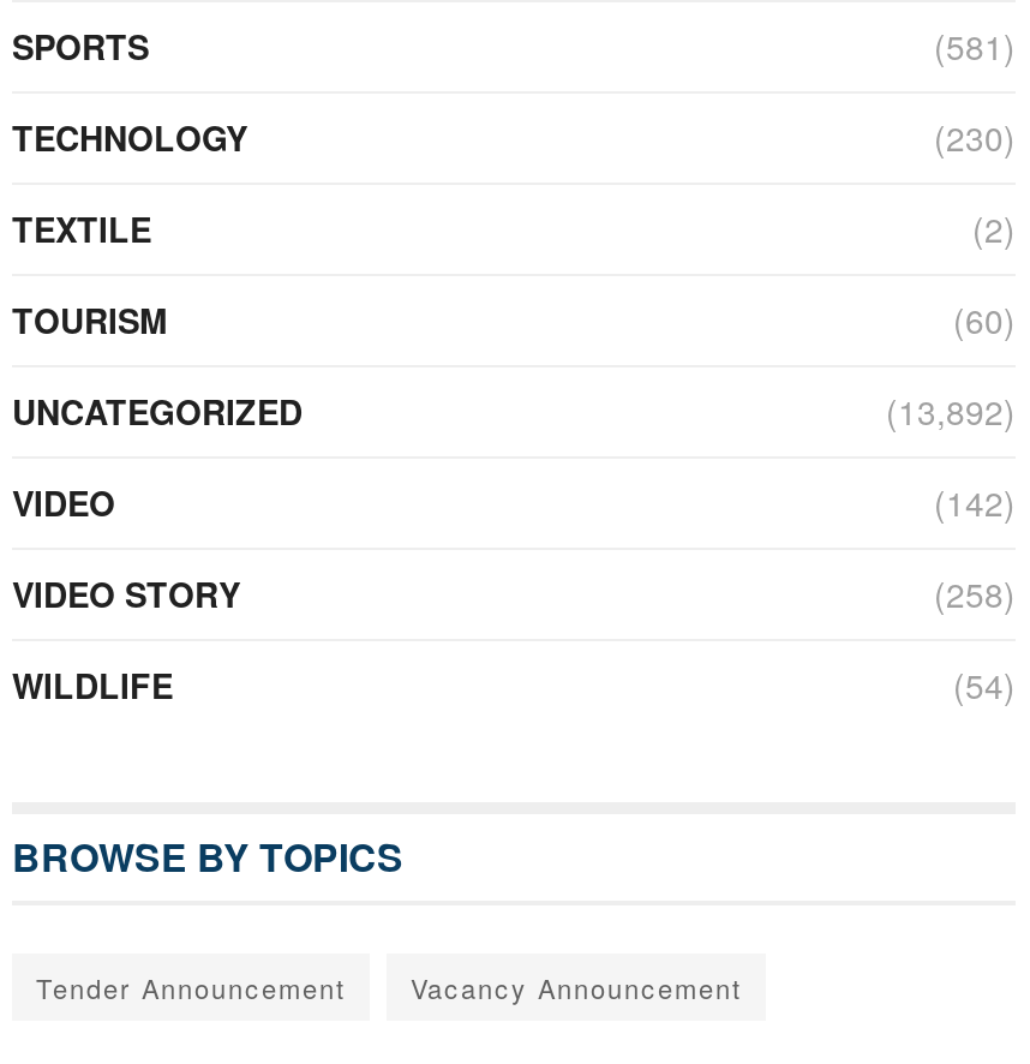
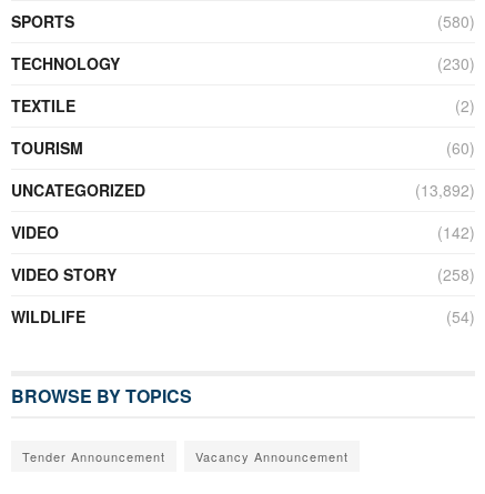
- (581)
+ (580)
